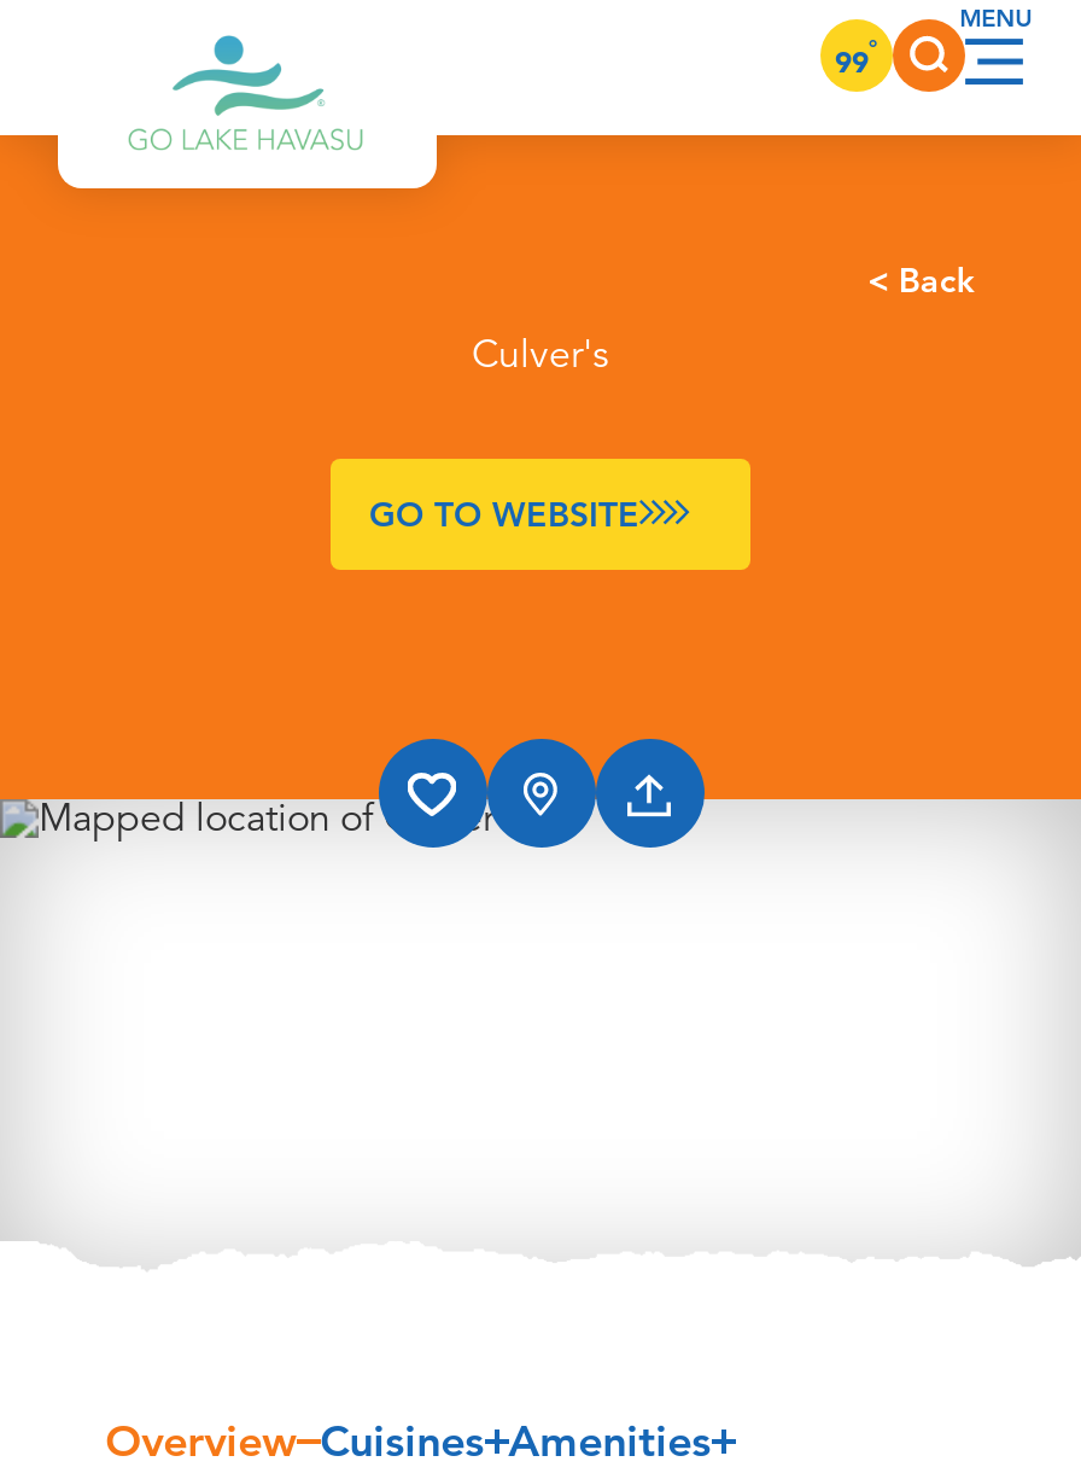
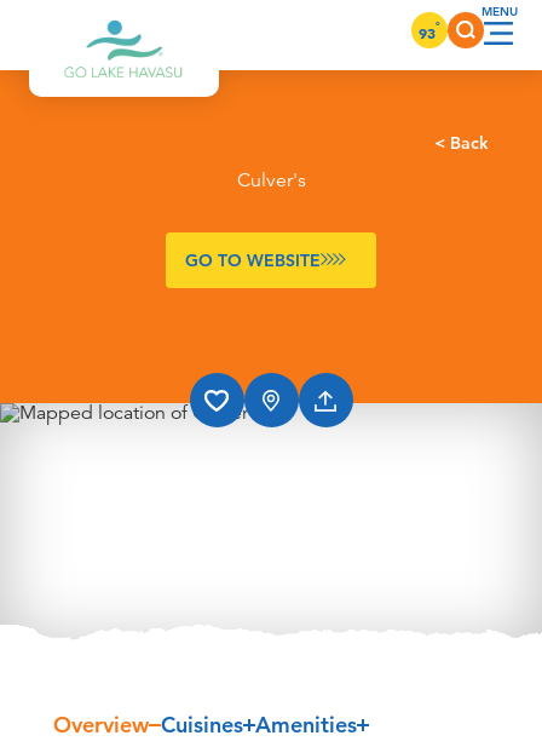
- 99°
+ 93°
